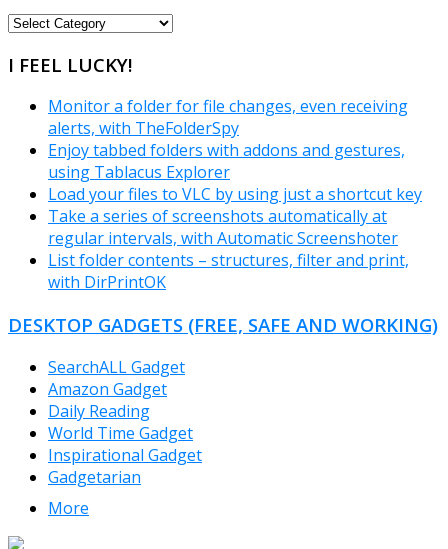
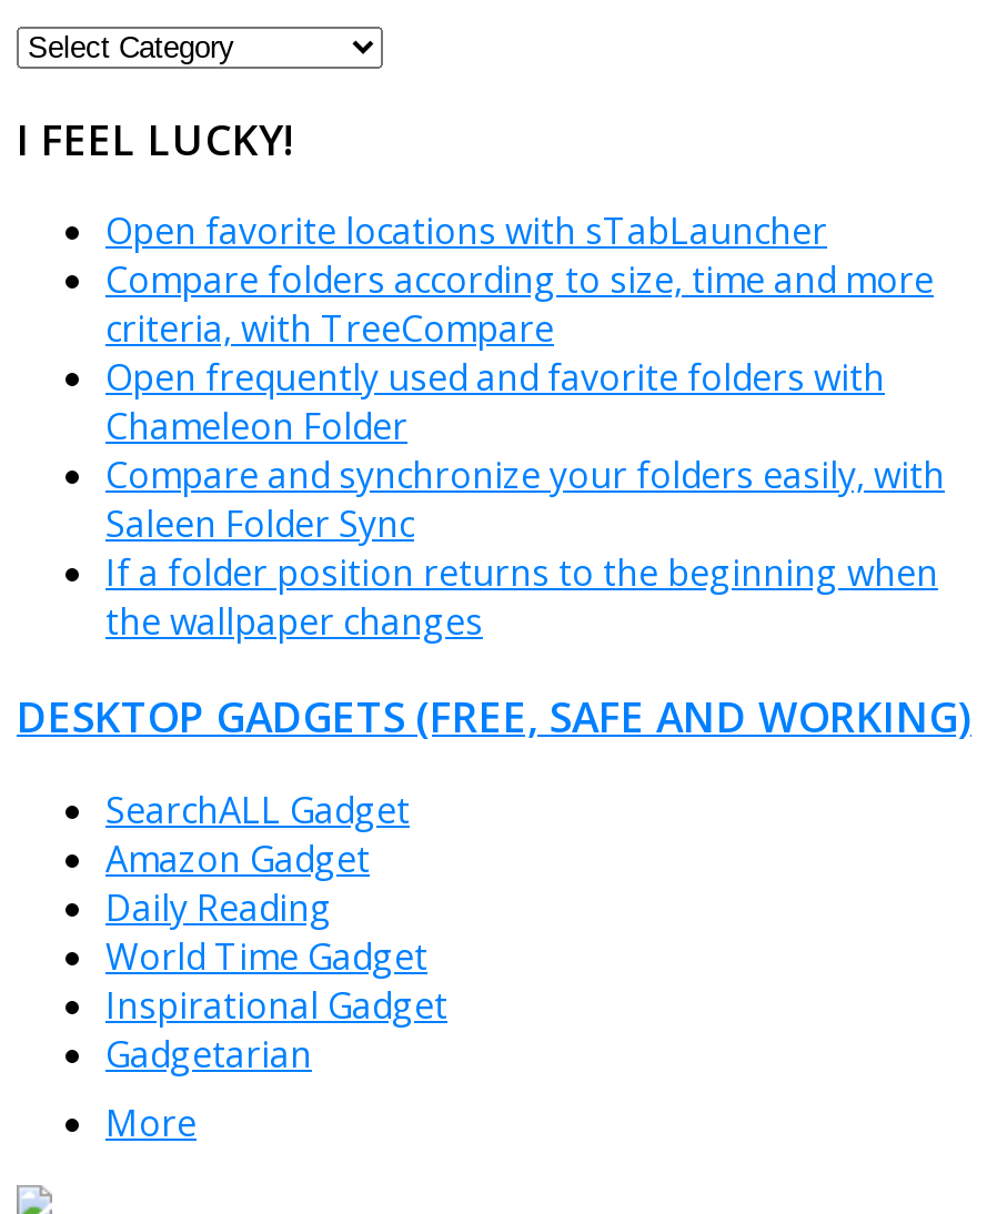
- Monitor a folder for file changes, even receiving
- alerts, with TheFolderSpy
- Enjoy tabbed folders with addons and gestures,
- using Tablacus Explorer
- Load your files to VLC by using just a shortcut key
- Take a series of screenshots automatically at
- regular intervals, with Automatic Screenshoter
- List folder contents – structures, filter and print,
- with DirPrintOK
+ Open favorite locations with sTabLauncher
+ Compare folders according to size, time and more
+ criteria, with TreeCompare
+ Open frequently used and favorite folders with
+ Chameleon Folder
+ Compare and synchronize your folders easily, with
+ Saleen Folder Sync
+ If a folder position returns to the beginning when
+ the wallpaper changes
